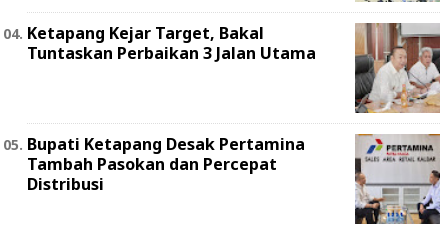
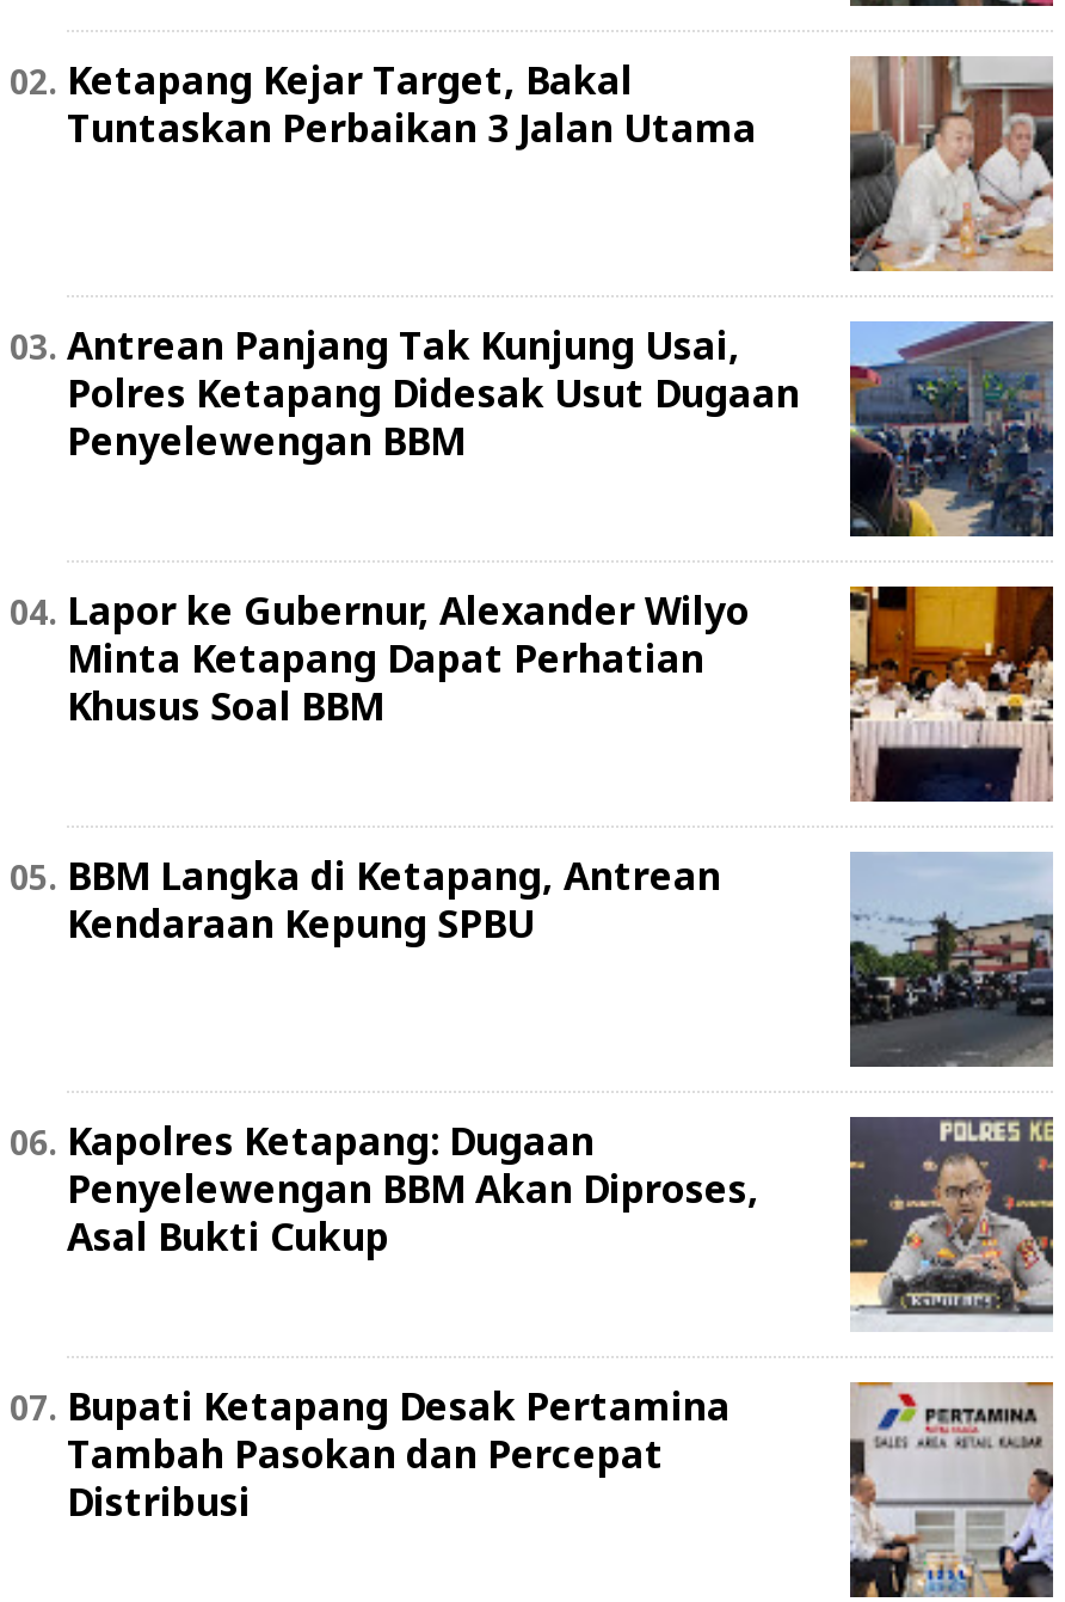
+ [image]
+ Antrean Panjang Tak Kunjung Usai,
+ Polres Ketapang Didesak Usut Dugaan
+ Penyelewengan BBM
+ Lapor ke Gubernur, Alexander Wilyo
+ Minta Ketapang Dapat Perhatian
+ Khusus Soal BBM
+ BBM Langka di Ketapang, Antrean
+ Kendaraan Kepung SPBU

+ [image]
+ Kapolres Ketapang: Dugaan
+ Penyelewengan BBM Akan Diproses,
+ Asal Bukti Cukup

+ [image]

+ [image]
